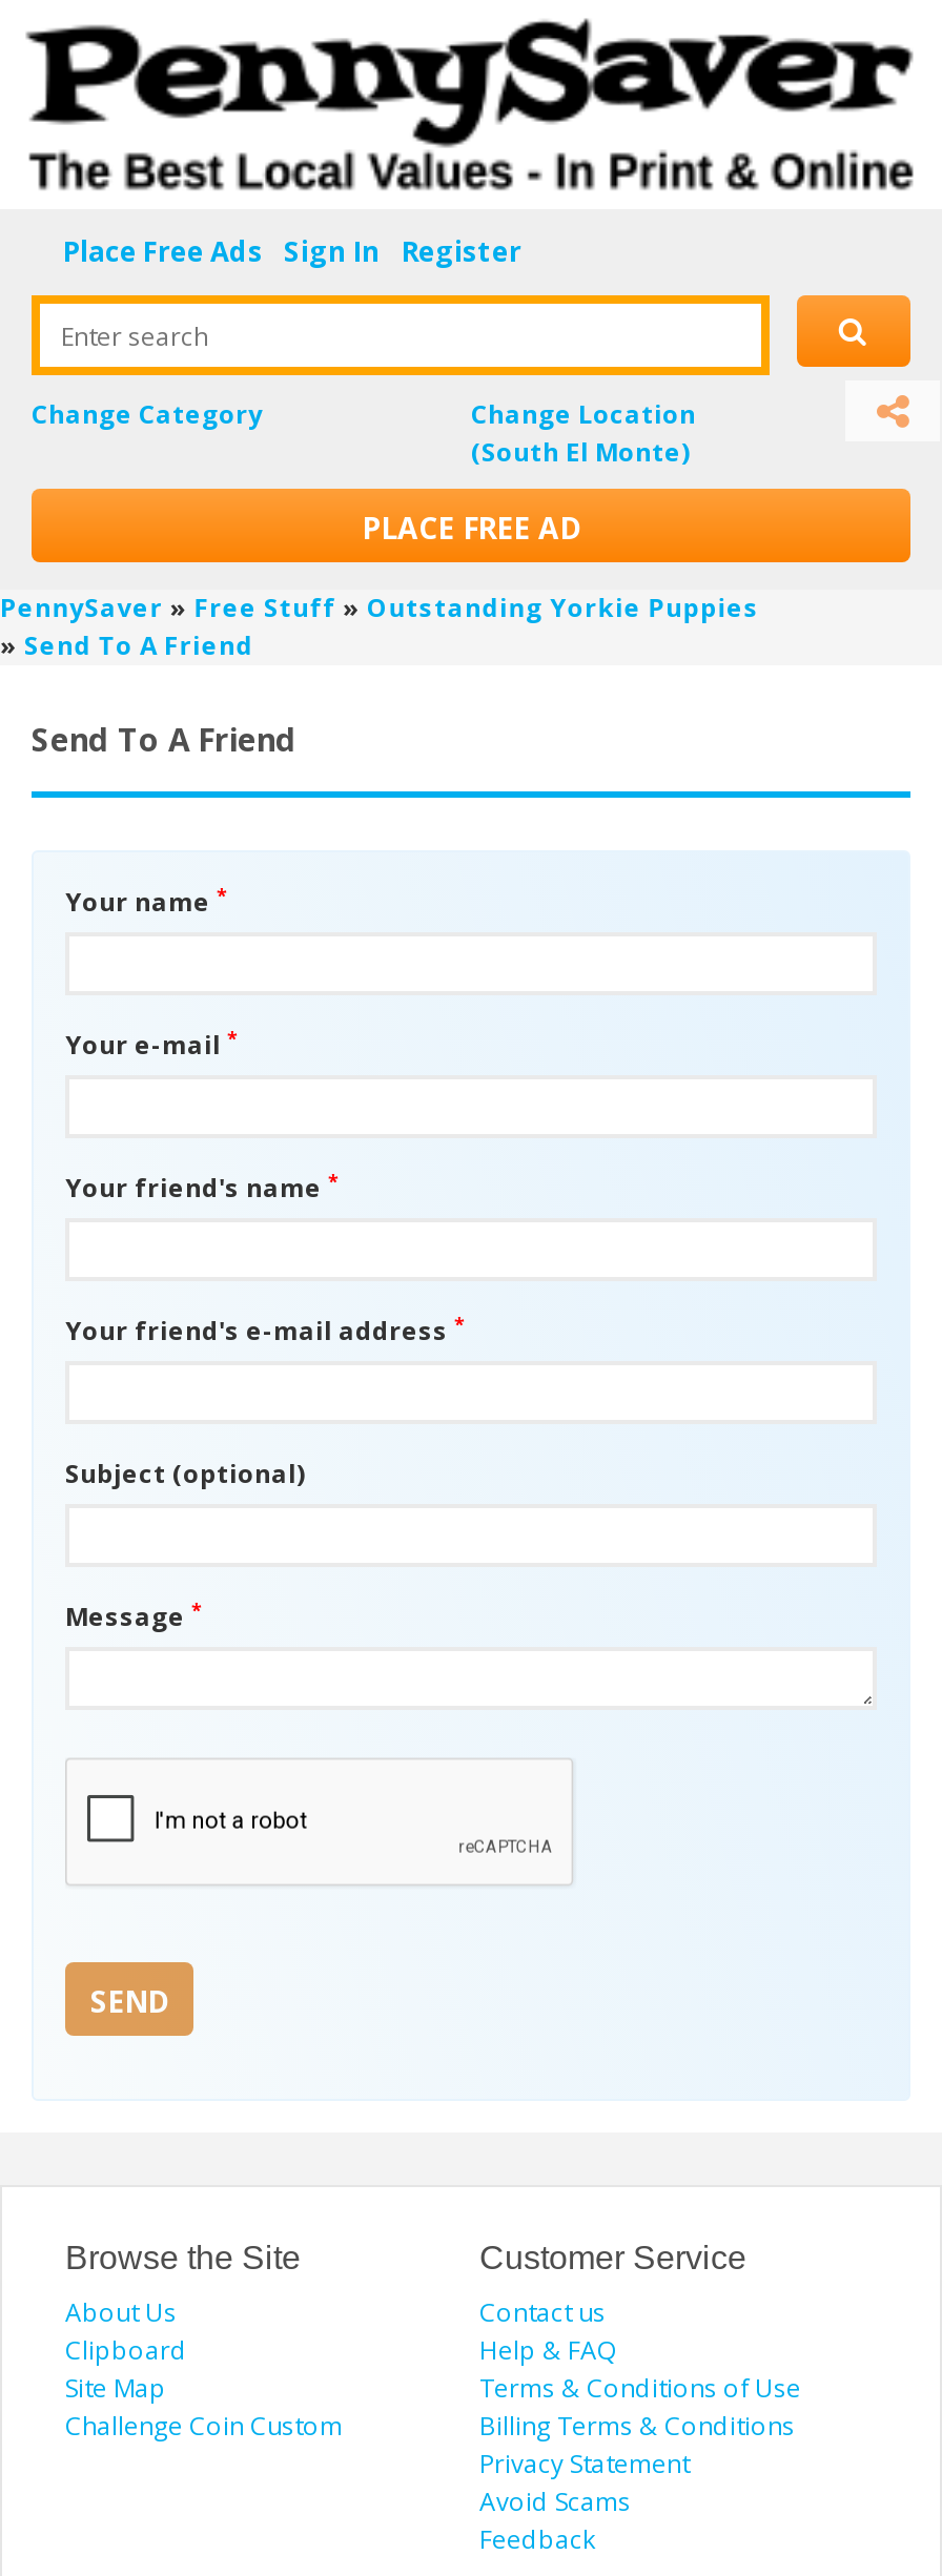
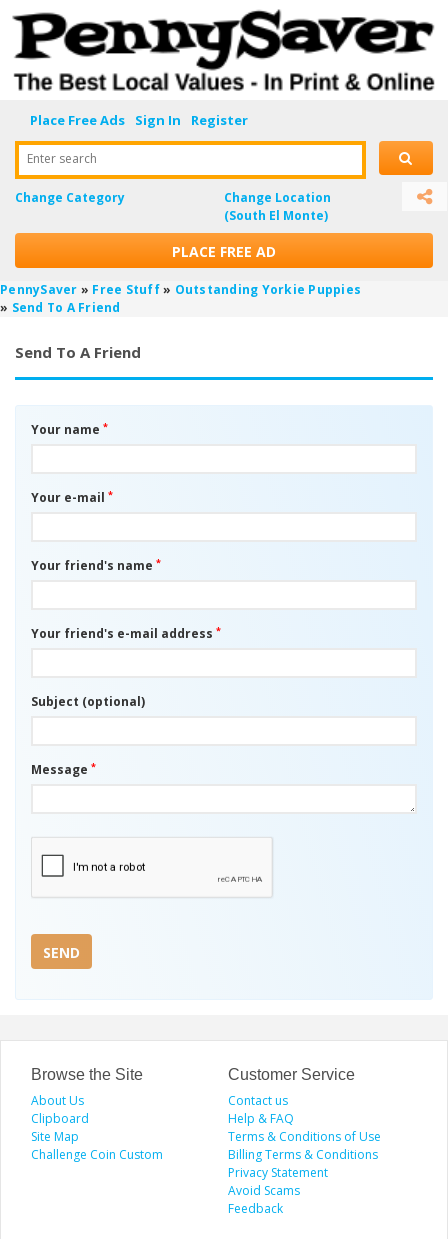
+ Enter search
